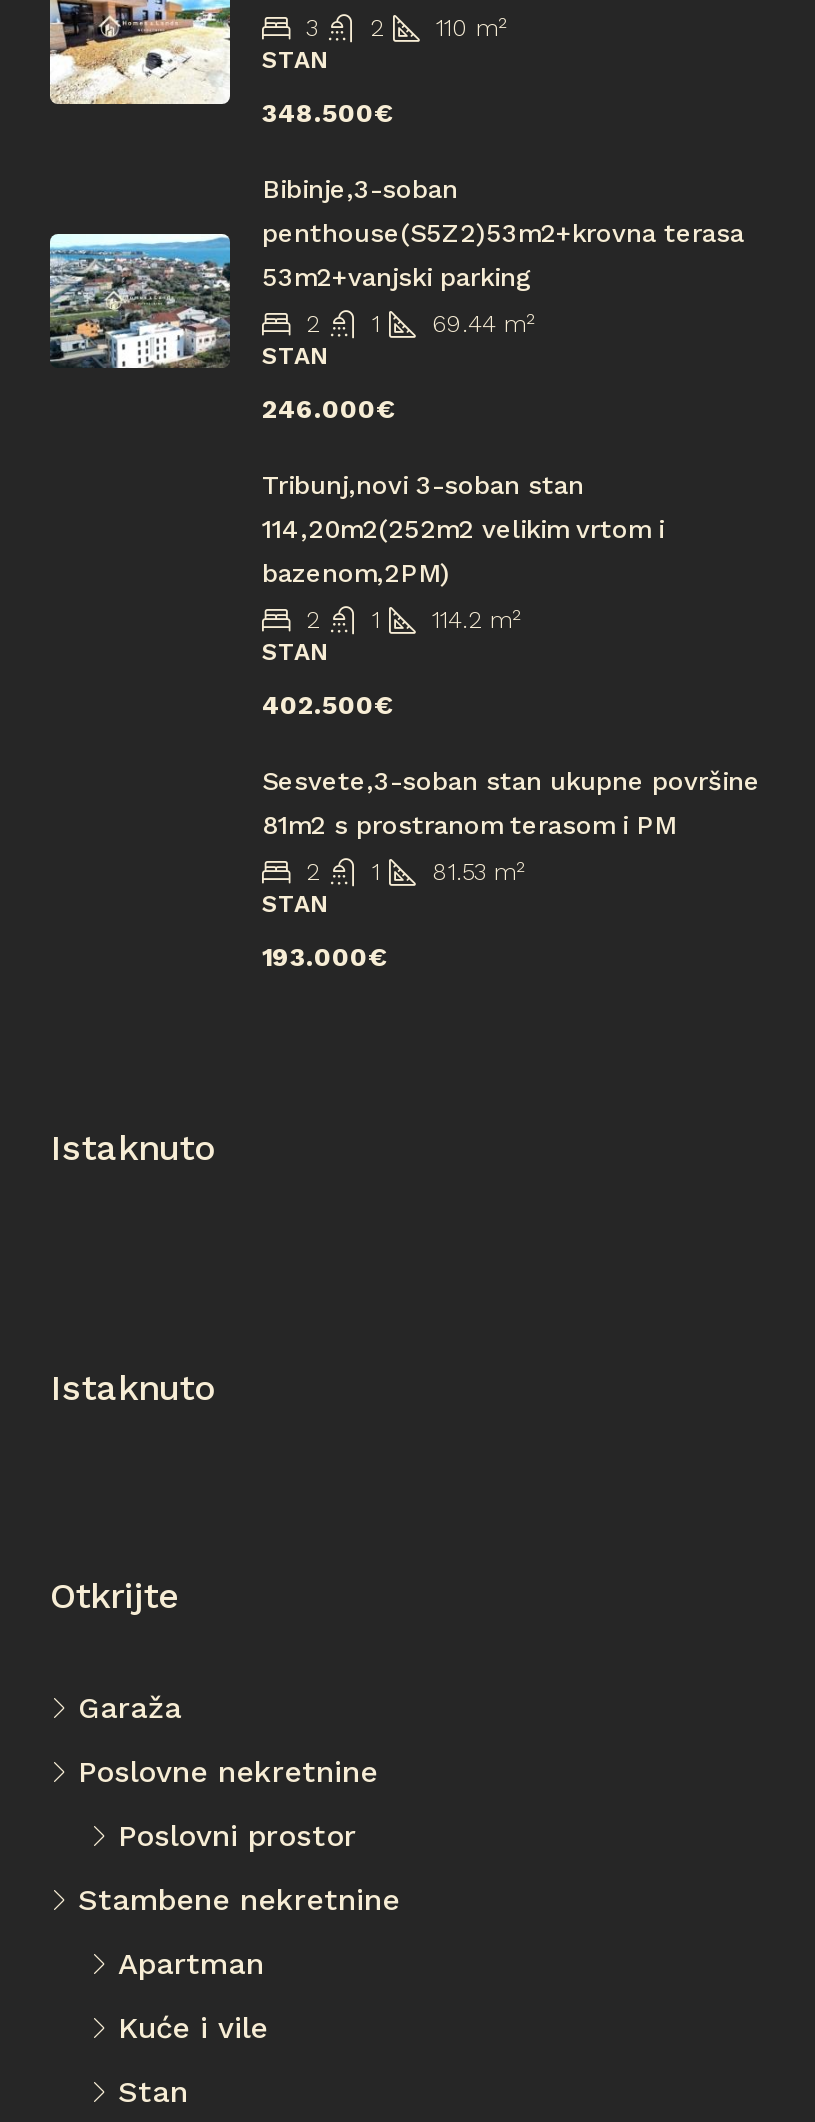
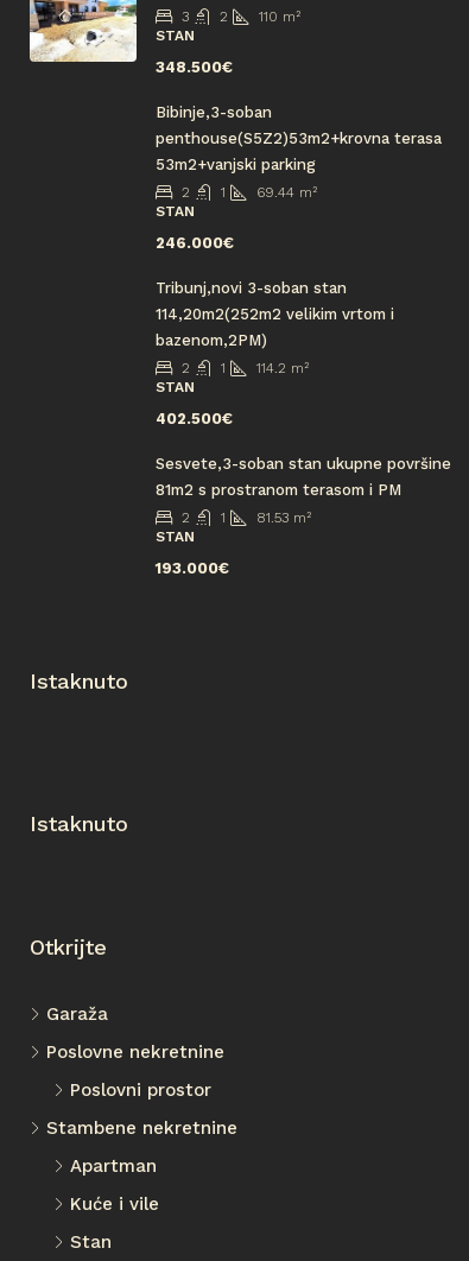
- [image]
